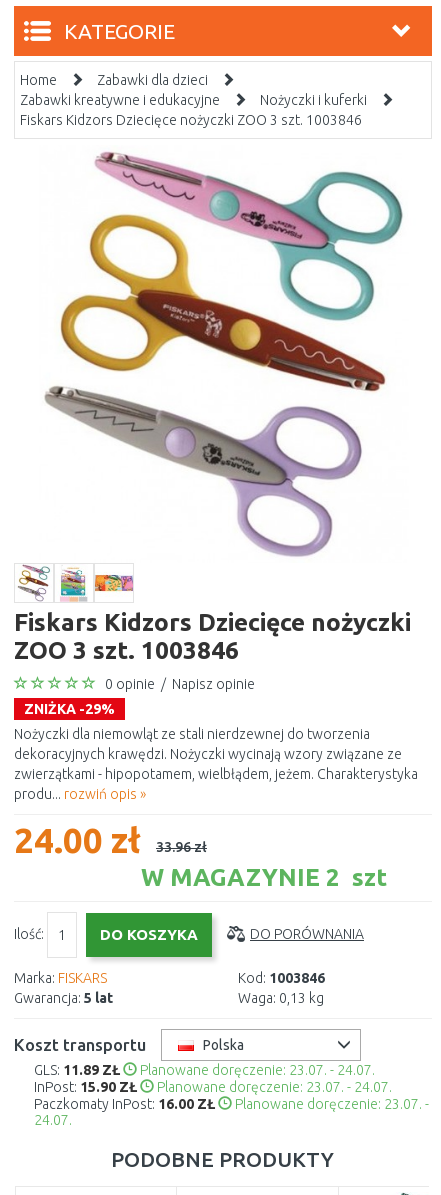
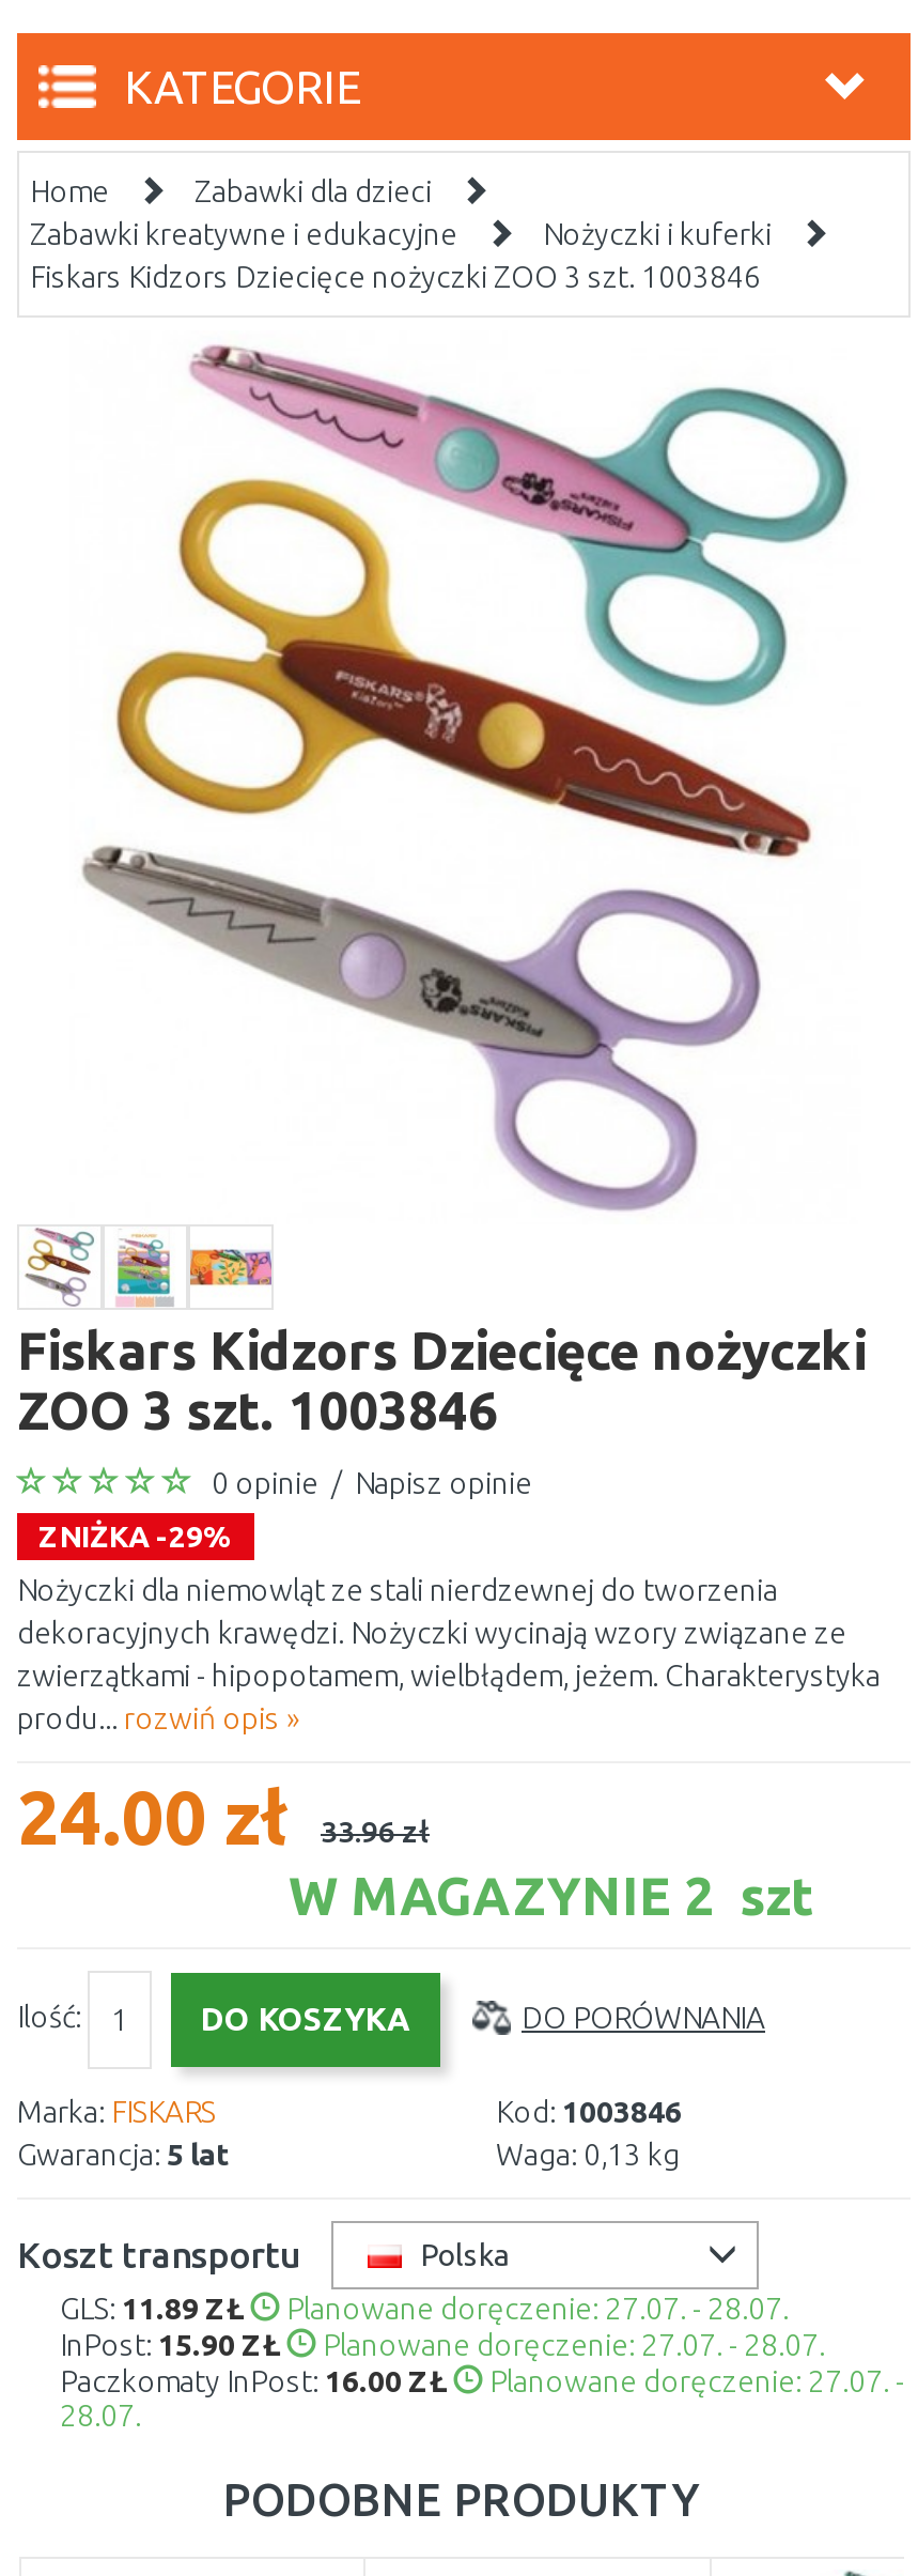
- Planowane doręczenie: 23.07. - 24.07.
+ Planowane doręczenie: 27.07. - 28.07.

- Planowane doręczenie: 23.07. - 24.07.
+ Planowane doręczenie: 27.07. - 28.07.

- Planowane doręczenie: 23.07. -
+ Planowane doręczenie: 27.07. -

- 24.07.
+ 28.07.
